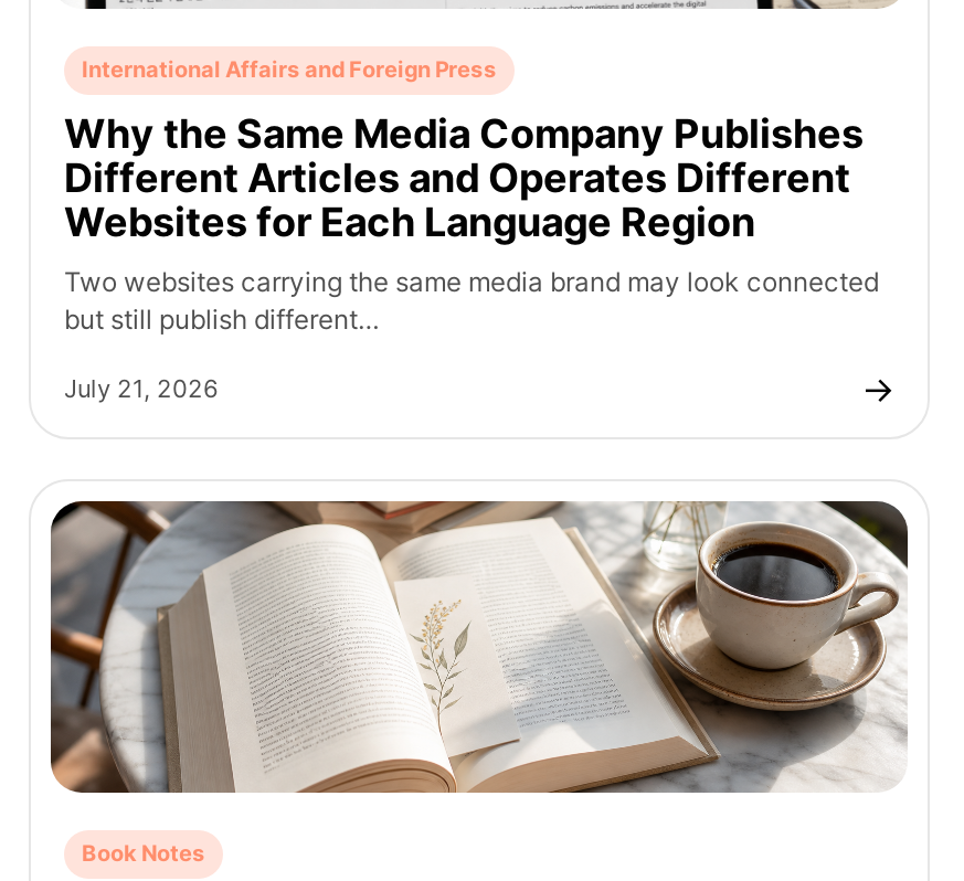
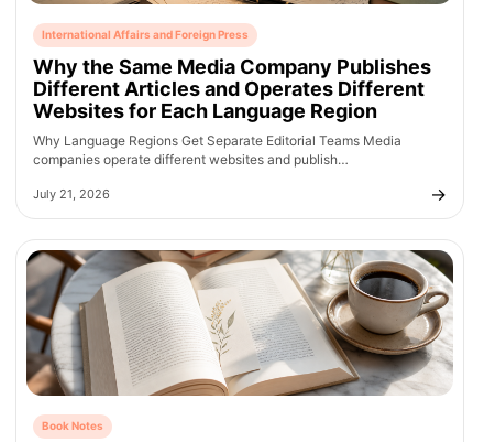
- Two websites carrying the same media brand may look connected
- but still publish different…
+ Why Language Regions Get Separate Editorial Teams Media
+ companies operate different websites and publish…
